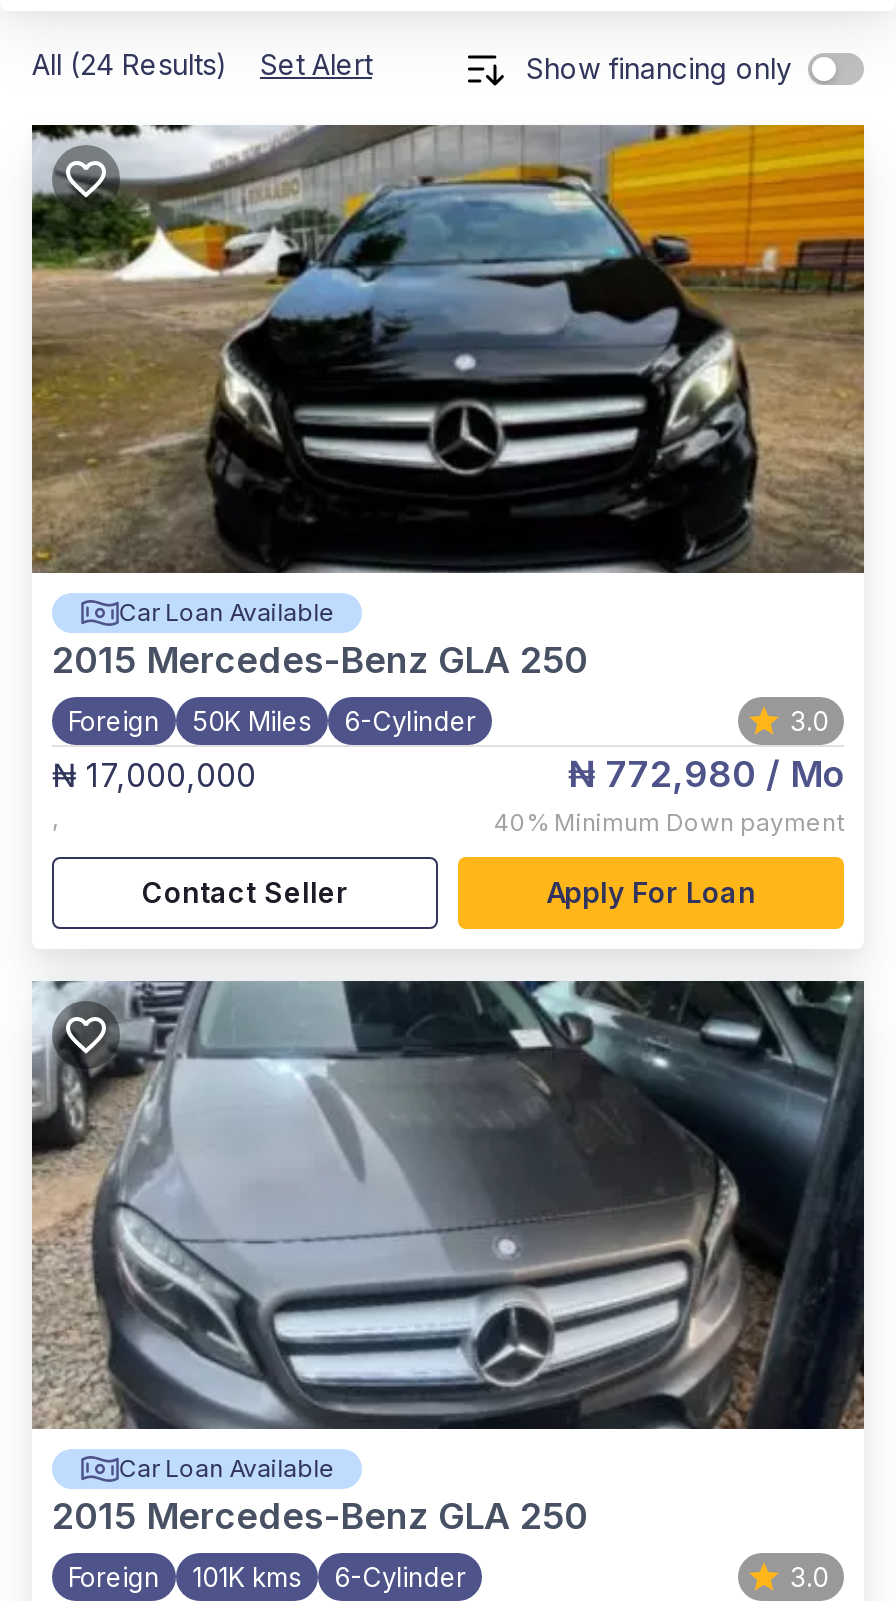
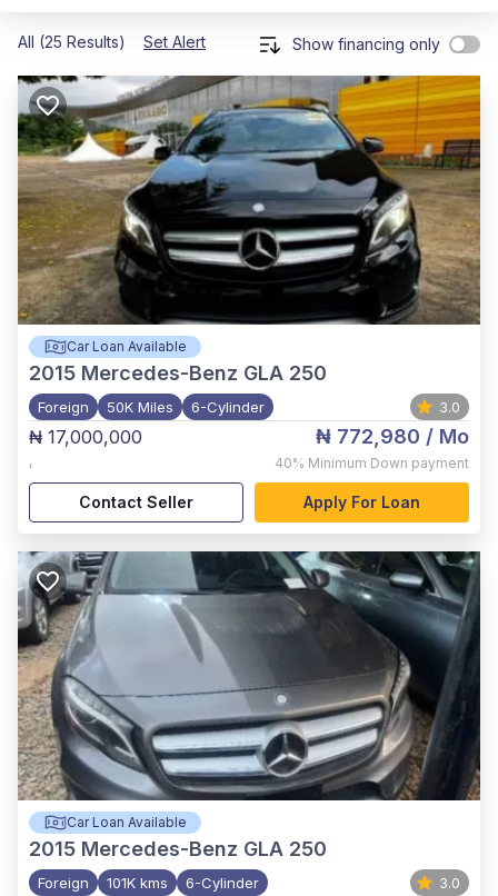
- All (24 Results) Set Alert
+ All (25 Results) Set Alert
